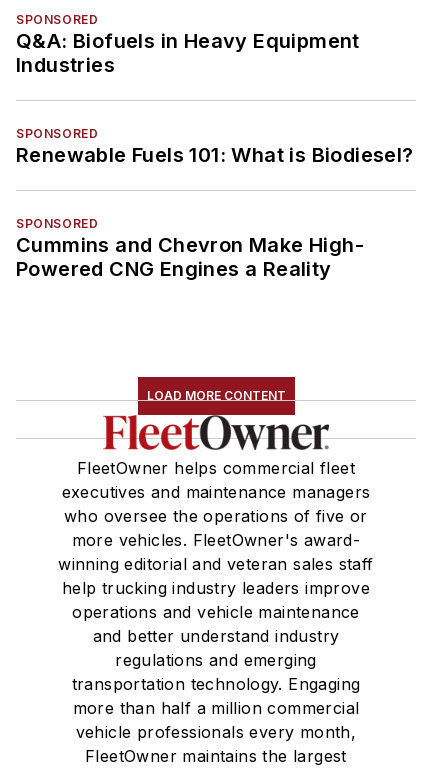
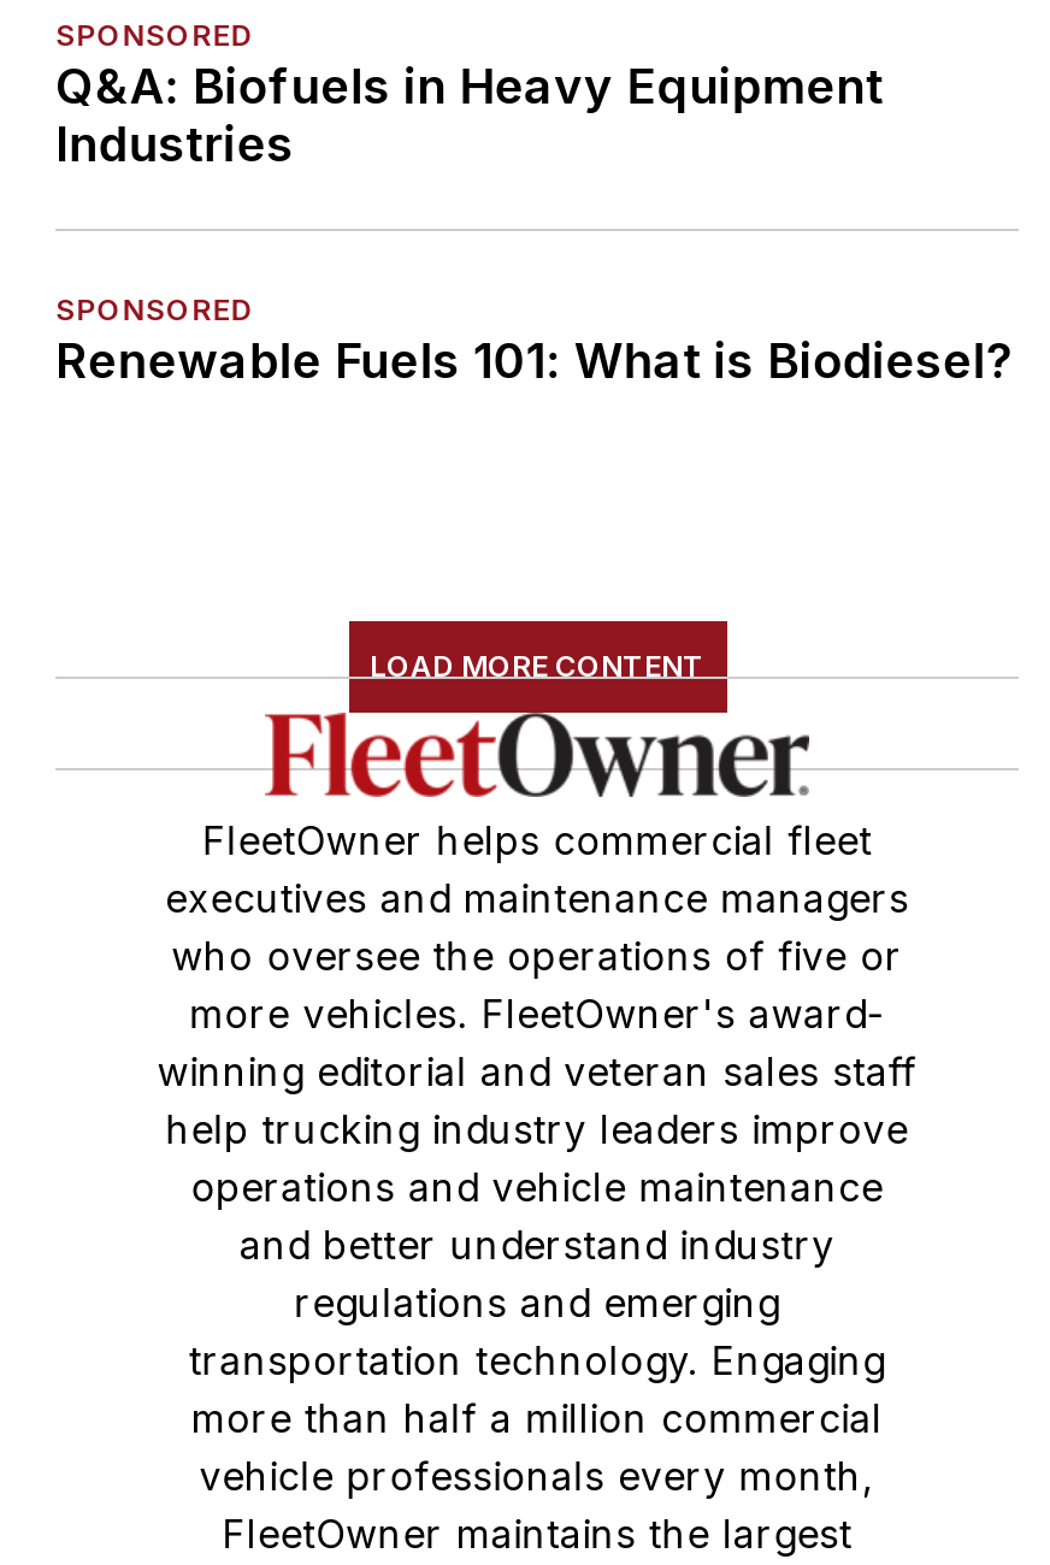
- SPONSORED
- Cummins and Chevron Make High-
- Powered CNG Engines a Reality
